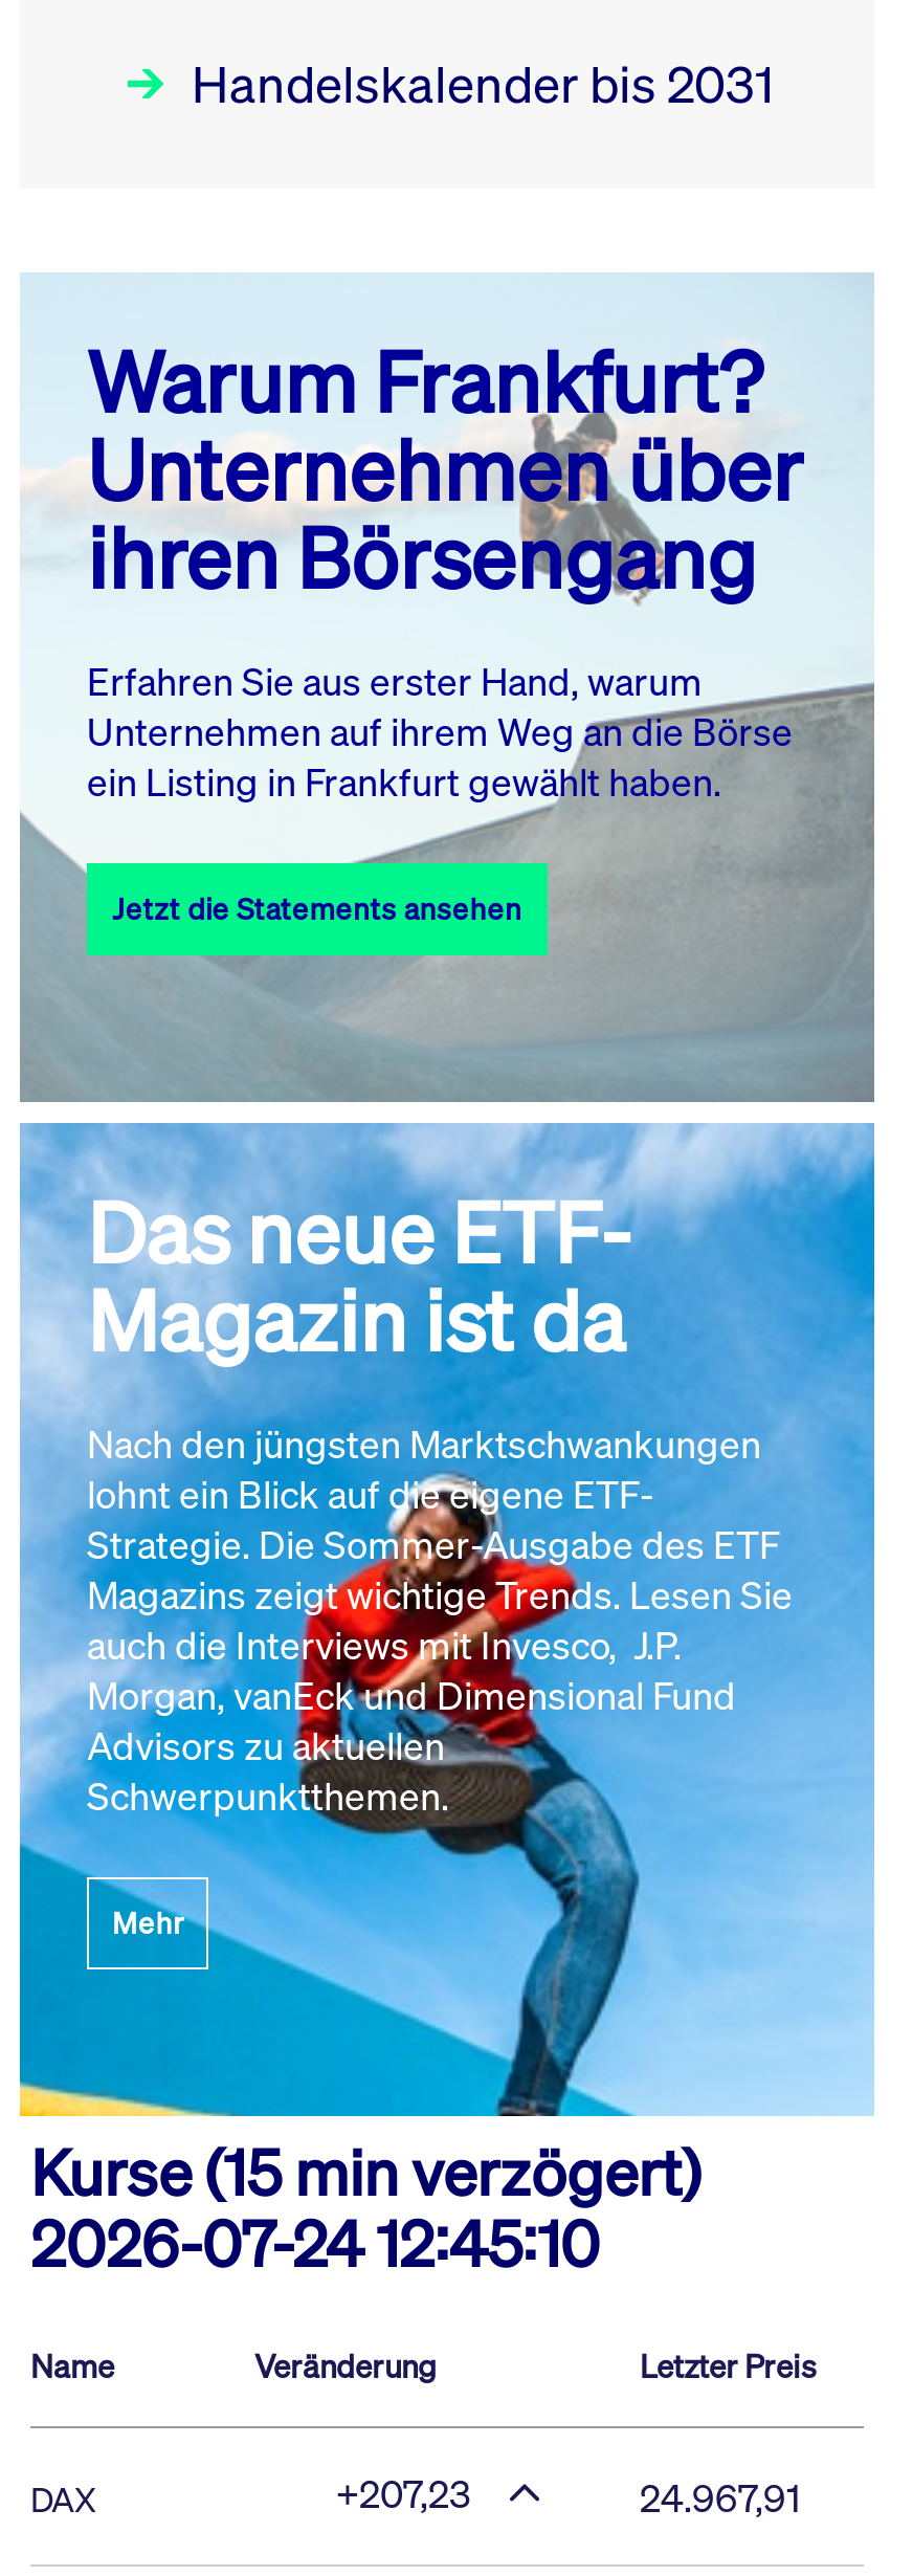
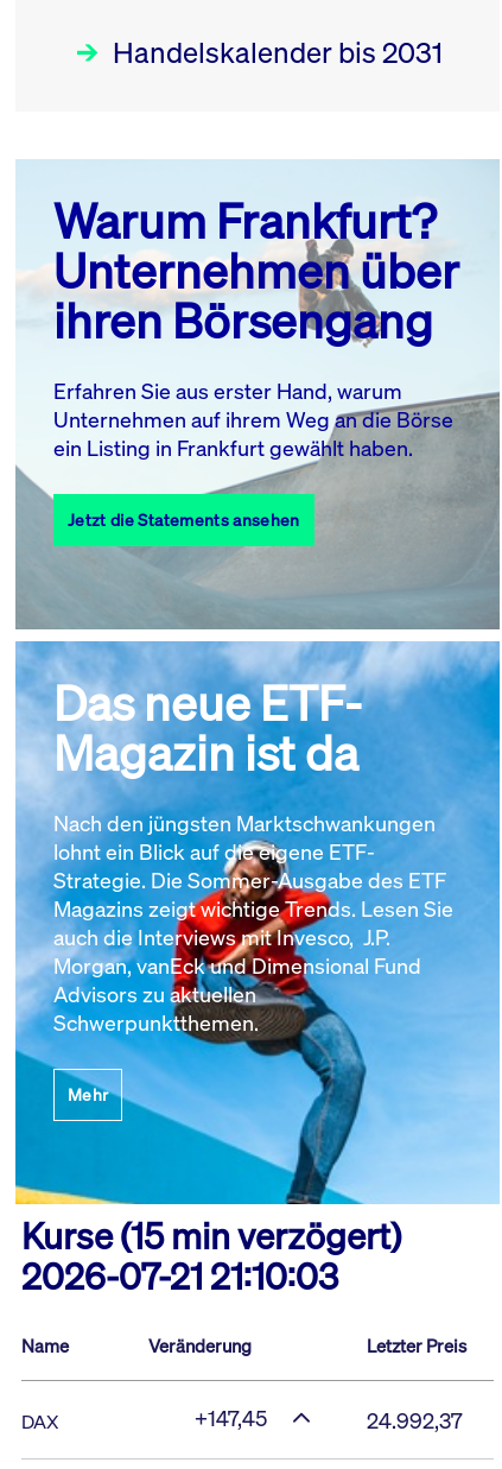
- 2026-07-24 12:45:10
+ 2026-07-21 21:10:03

- +207,23
+ +147,45

- 24.967,91
+ 24.992,37
